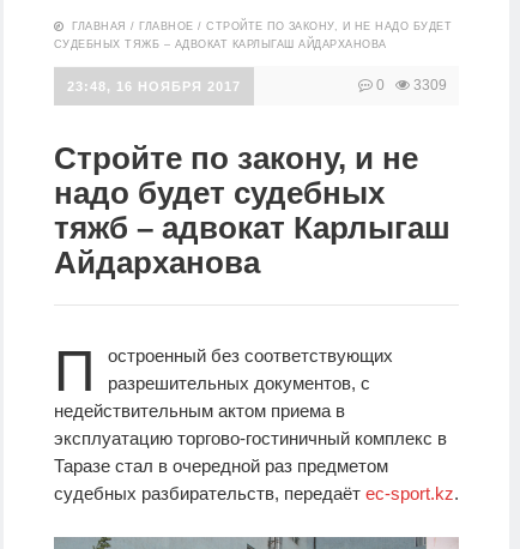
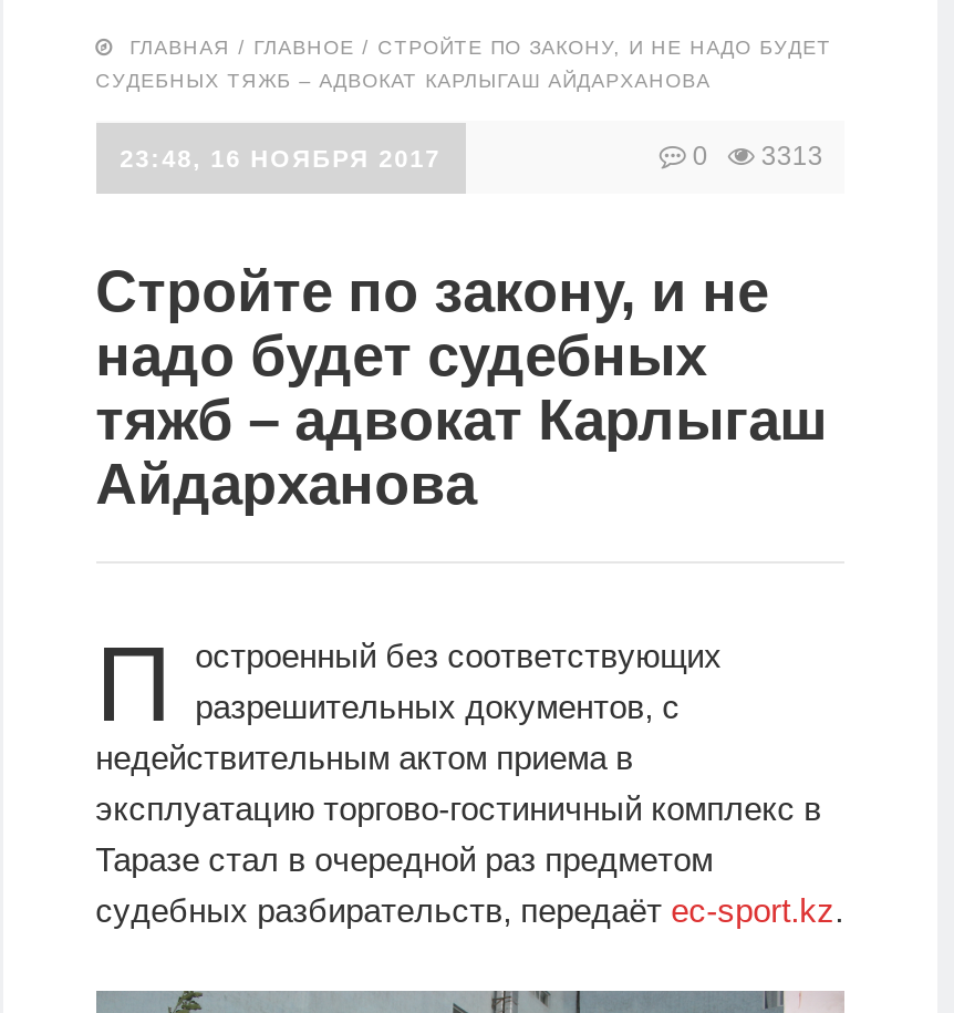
- 0 3309
+ 0 3313
